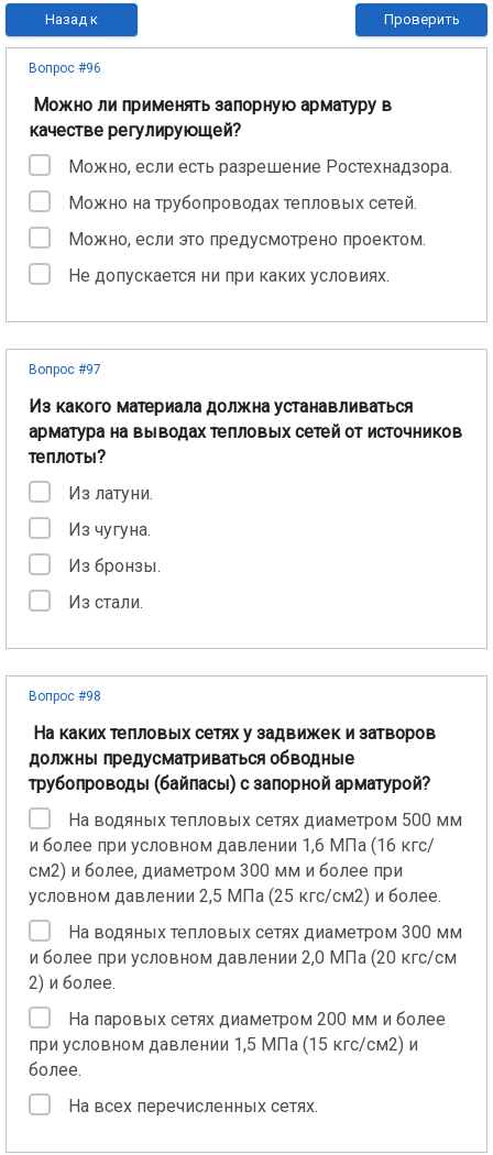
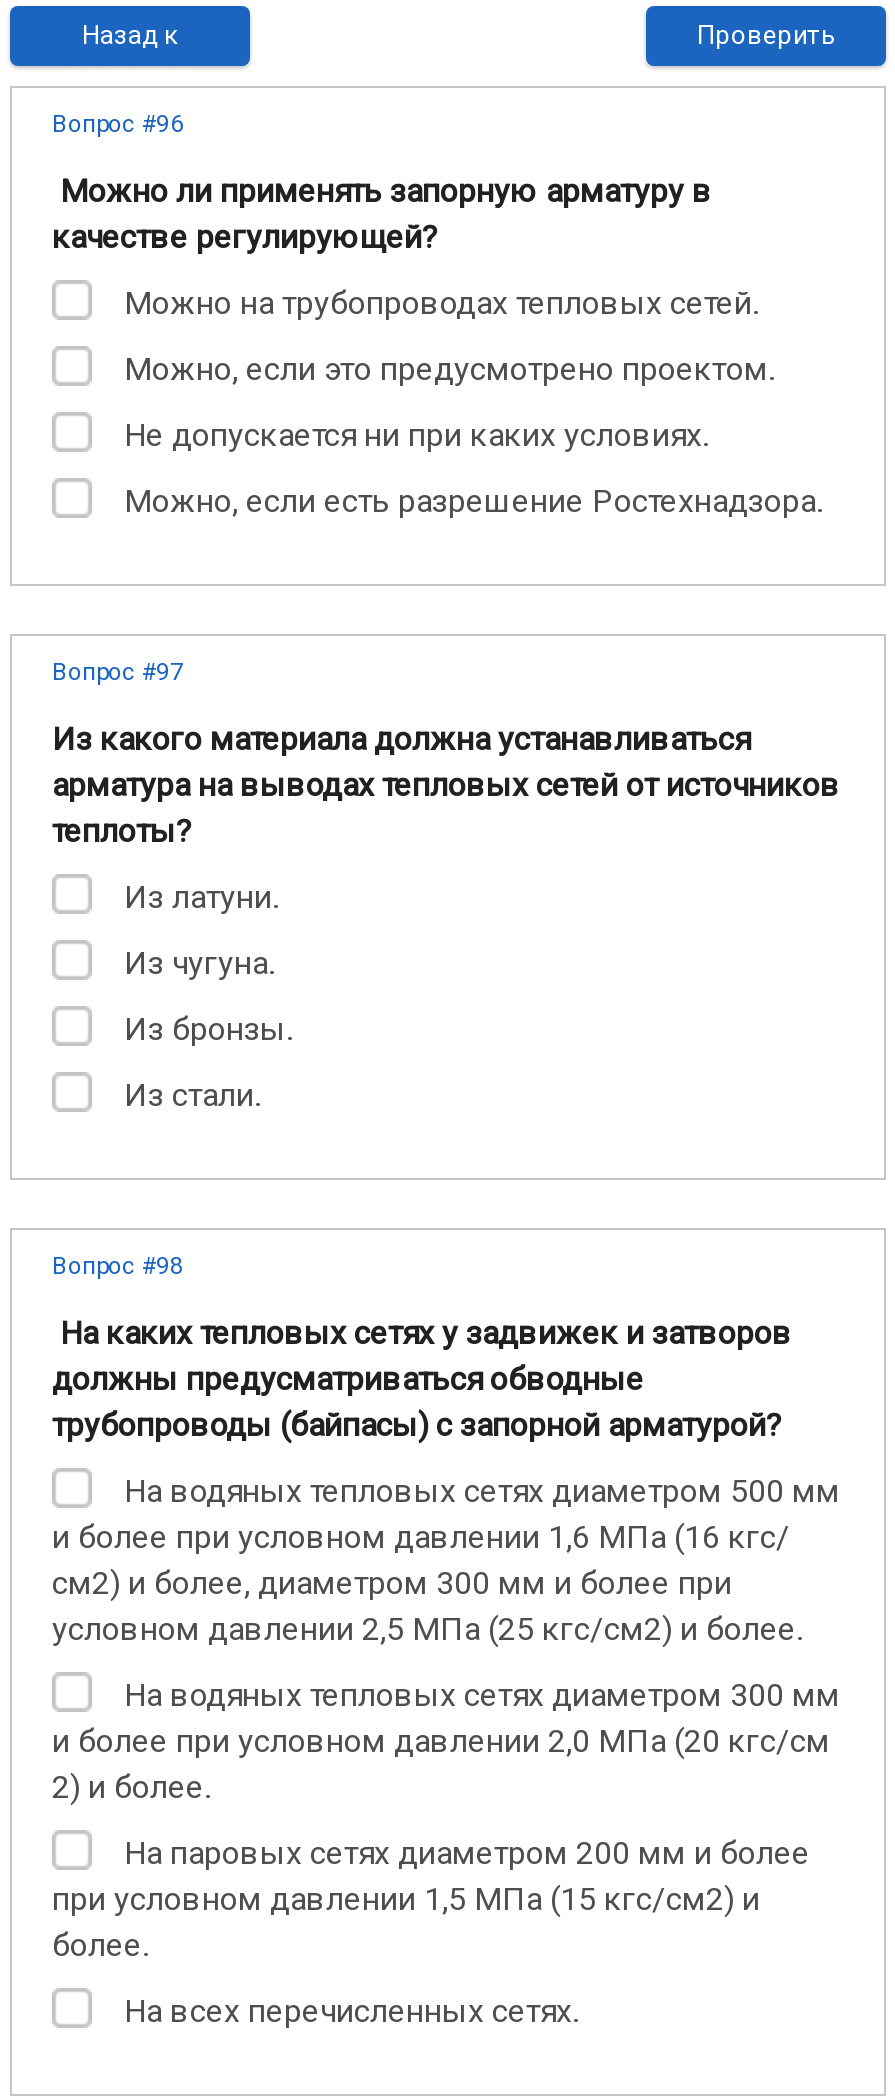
moved down: Можно, если есть разрешение Ростехнадзора.

moved up: Можно на трубопроводах тепловых сетей. | Можно, если это предусмотрено проектом. | Не допускается ни при каких условиях.
